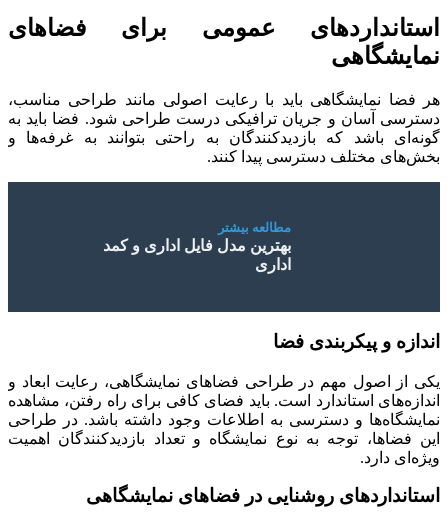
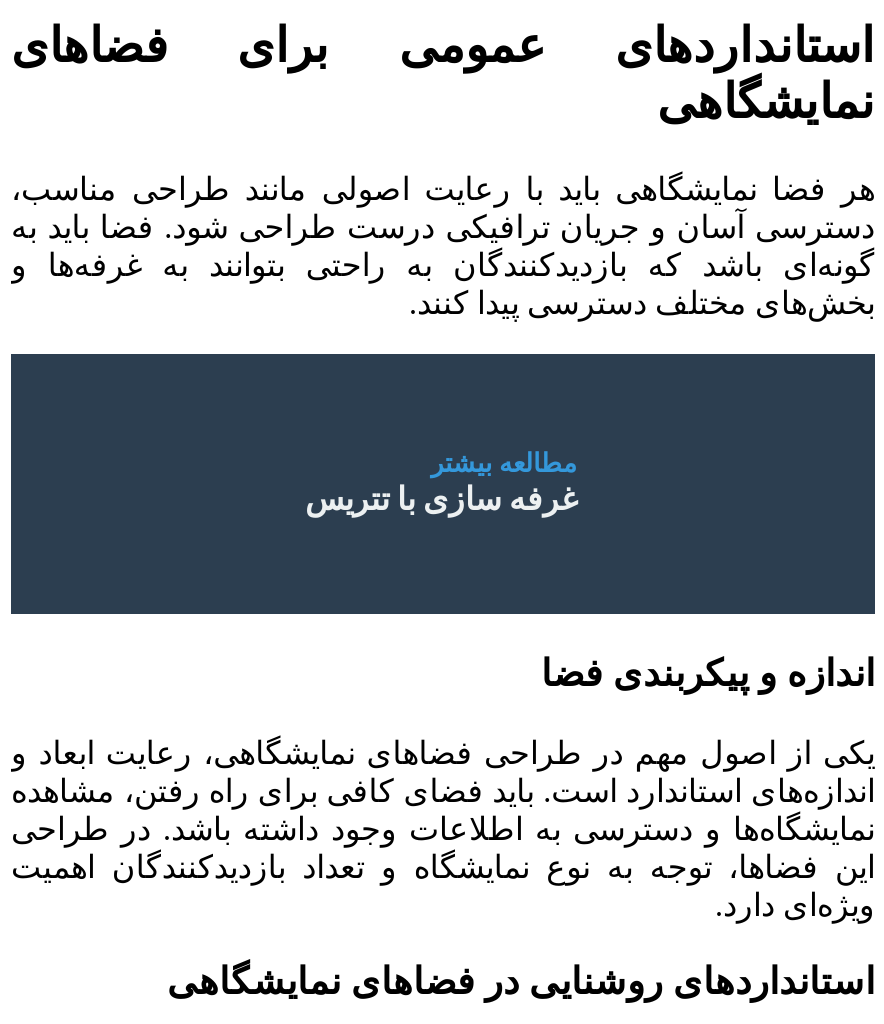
- بهترین مدل فایل اداری و کمد
- اداری
+ غرفه سازی با تتریس
